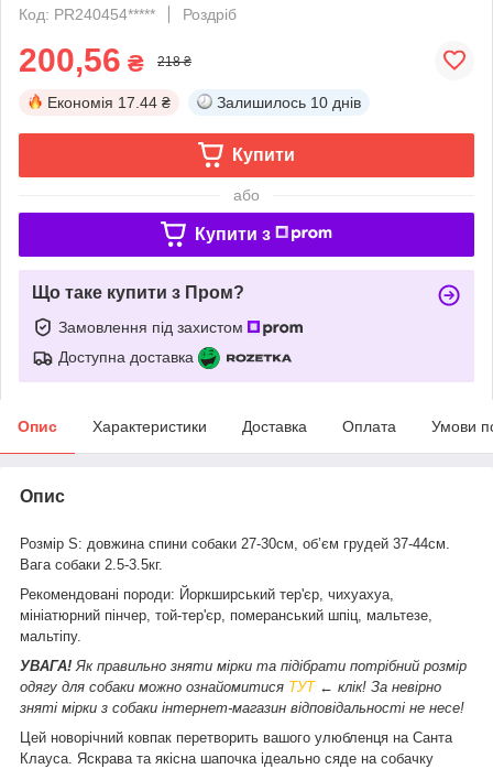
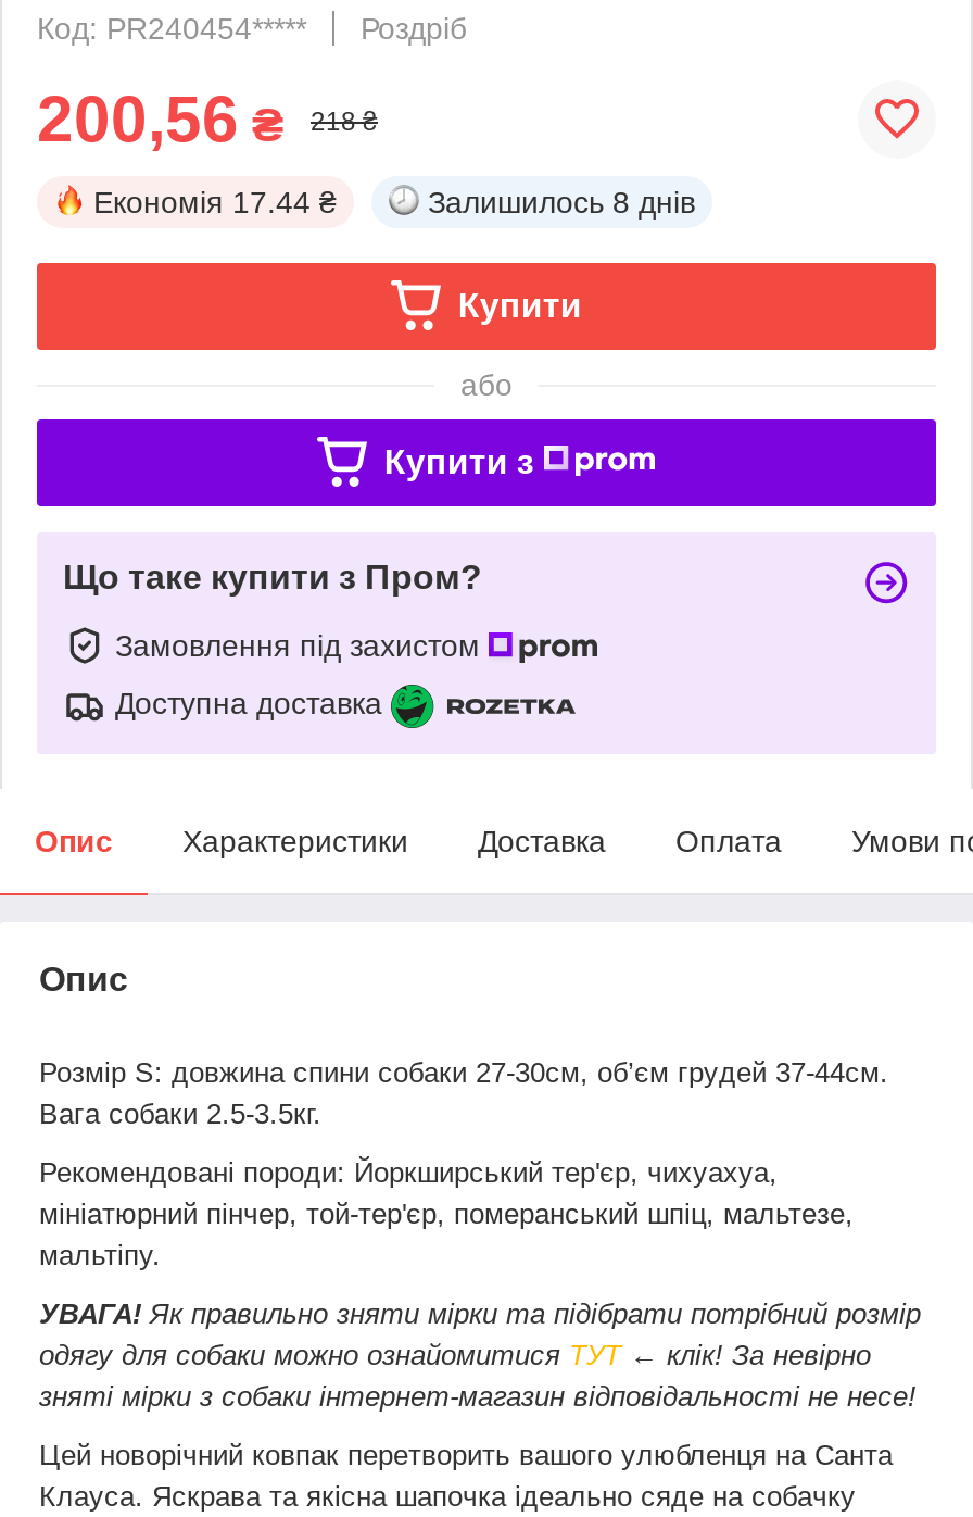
- Залишилось 10 днів
+ Залишилось 8 днів
